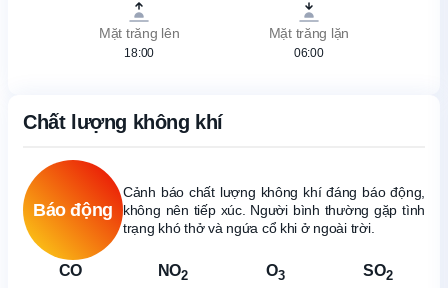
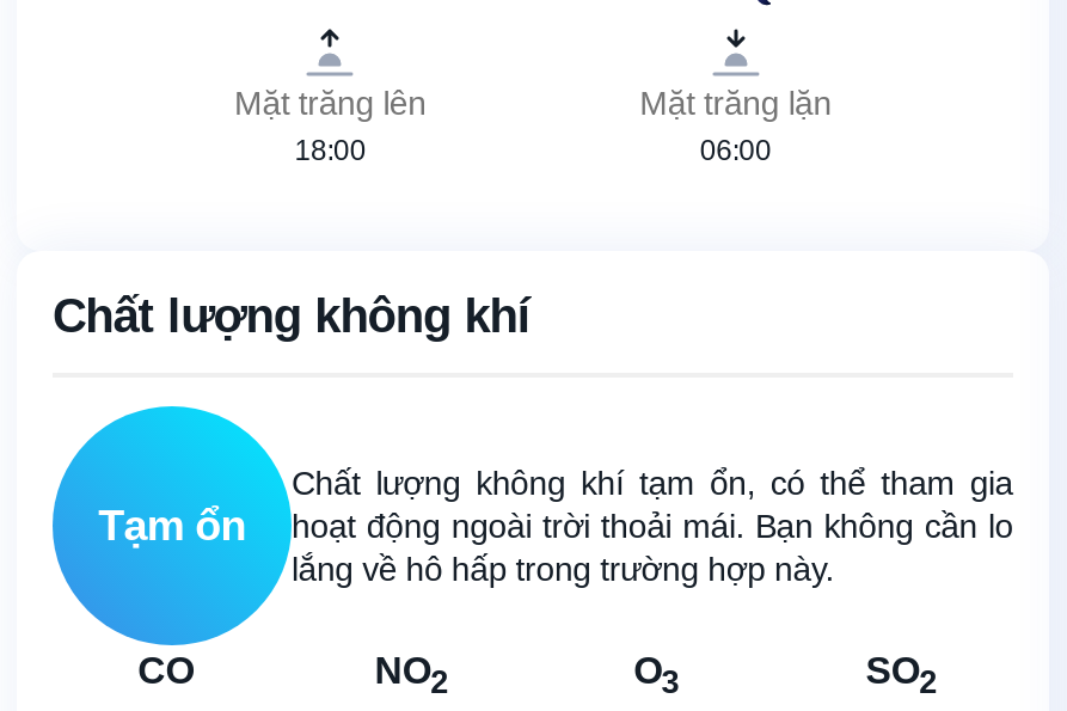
- [image]
- Báo động
+ [image]
+ Tạm ổn

- [image]
- Cảnh báo chất lượng không khí đáng báo động,
- không nên tiếp xúc. Người bình thường gặp tình
- trạng khó thở và ngứa cổ khi ở ngoài trời.
+ [image]
+ Chất lượng không khí tạm ổn, có thể tham gia
+ hoạt động ngoài trời thoải mái. Bạn không cần lo
+ lắng về hô hấp trong trường hợp này.
